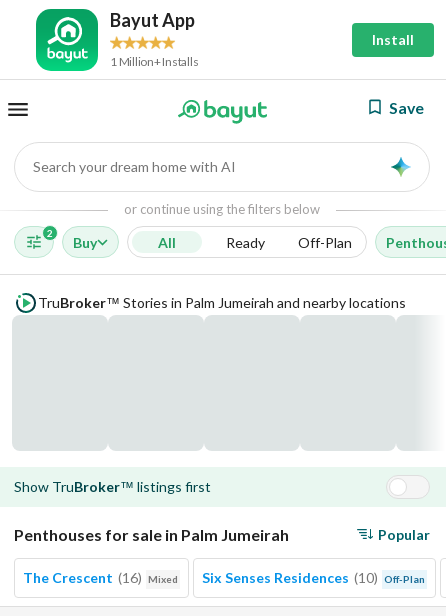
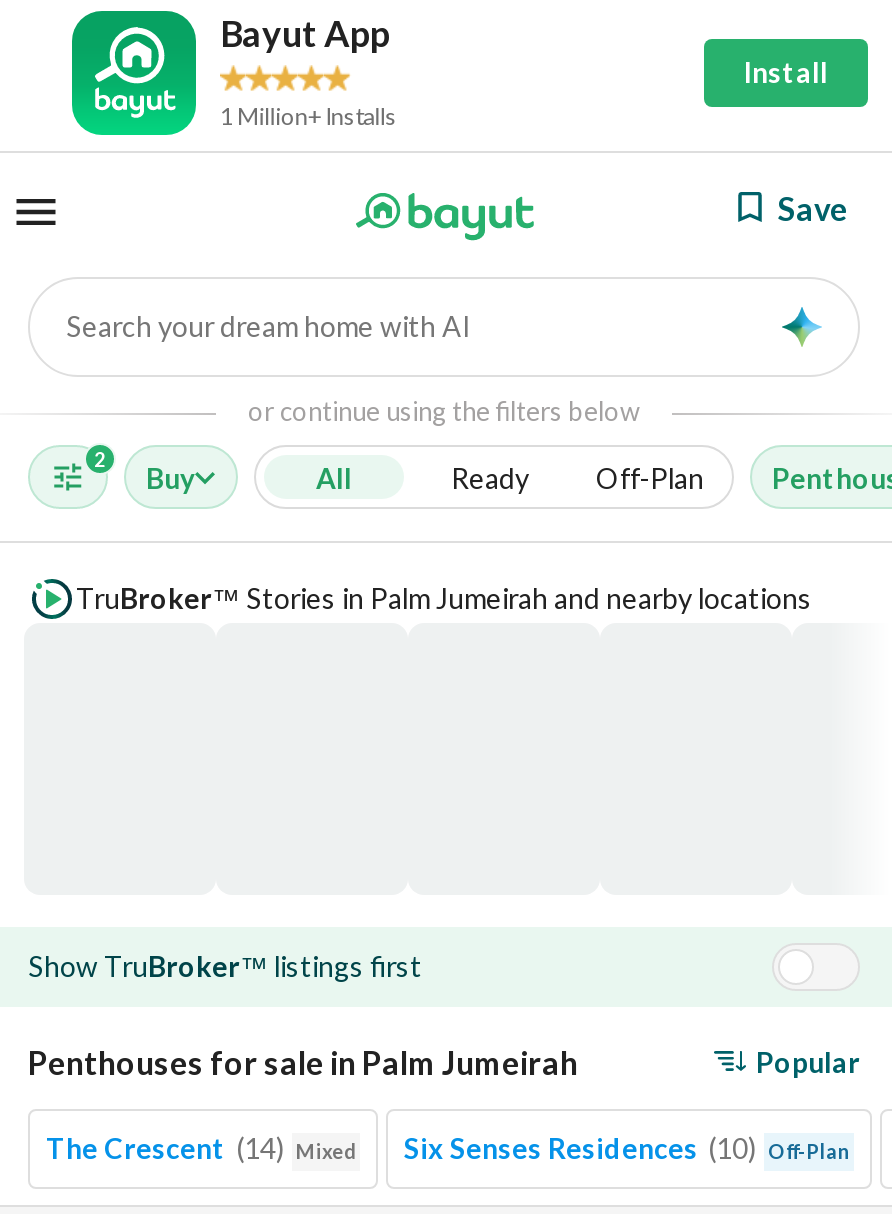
- The Crescent (16) Mixed
+ The Crescent (14) Mixed
